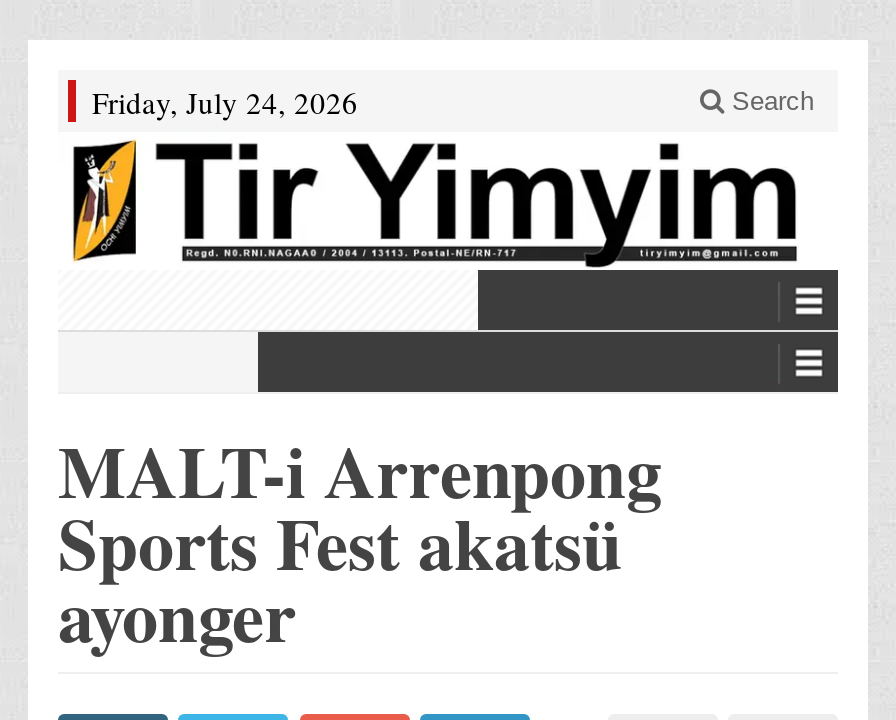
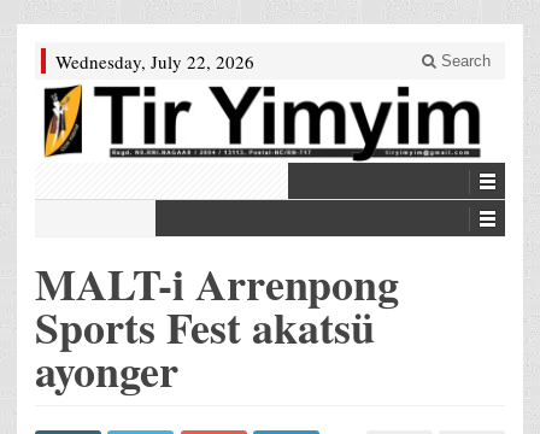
- Friday, July 24, 2026
+ Wednesday, July 22, 2026
